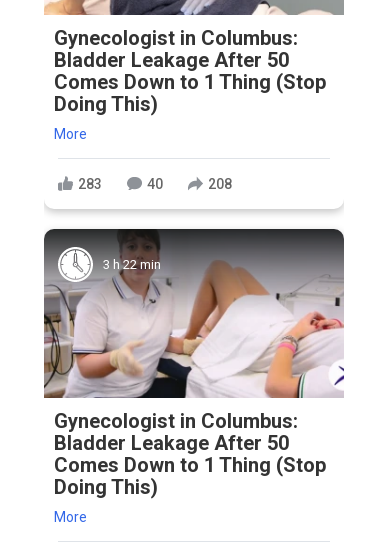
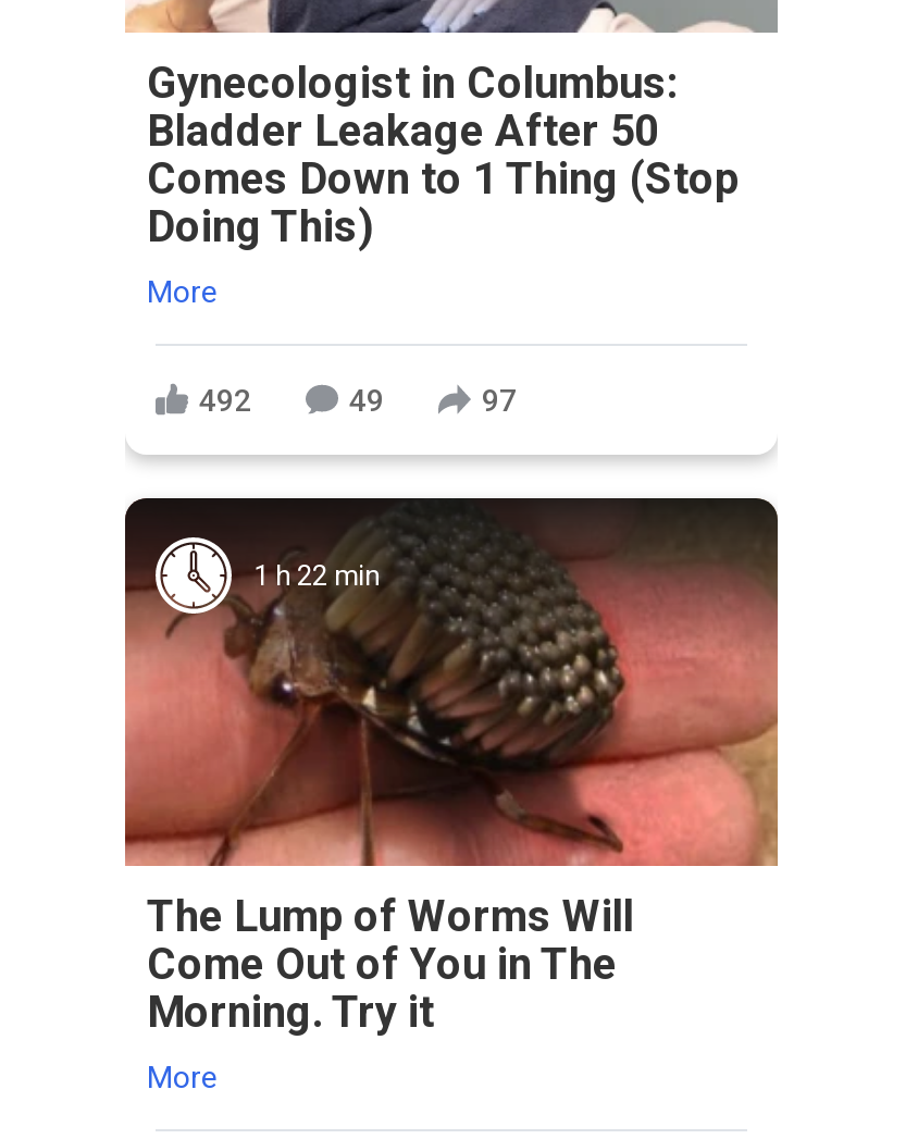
- 283
- 40
- 208
+ 492
+ 49
+ 97

- [image]
- 3 h 22 min
+ [image]
+ 1 h 22 min

- Gynecologist in Columbus:
- Bladder Leakage After 50
- Comes Down to 1 Thing (Stop
- Doing This)
+ The Lump of Worms Will
+ Come Out of You in The
+ Morning. Try it
